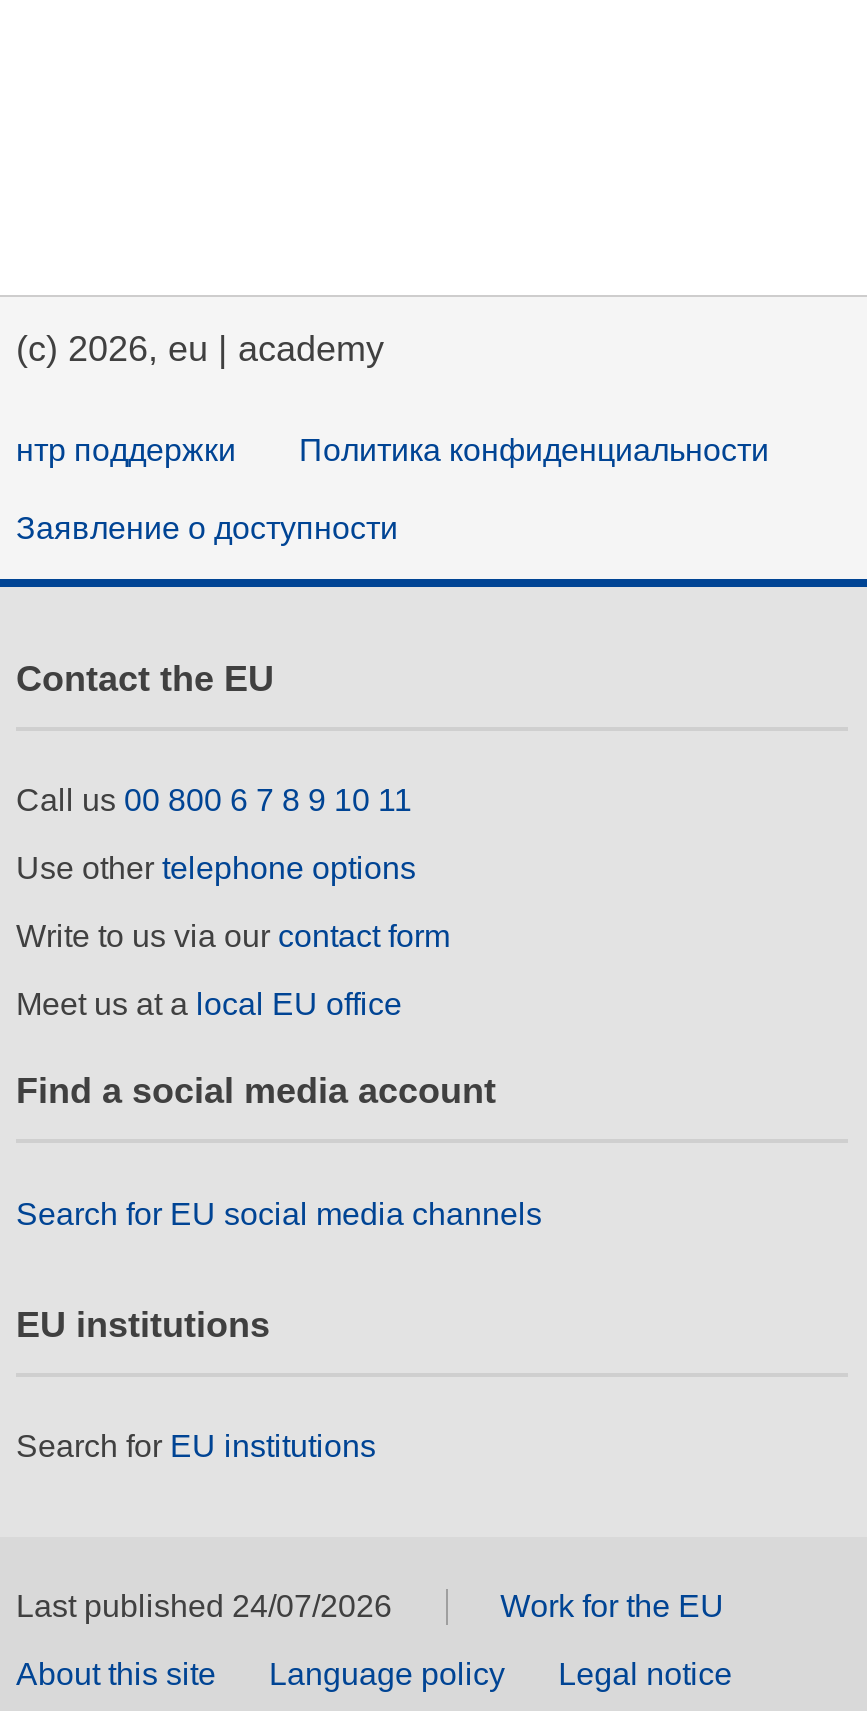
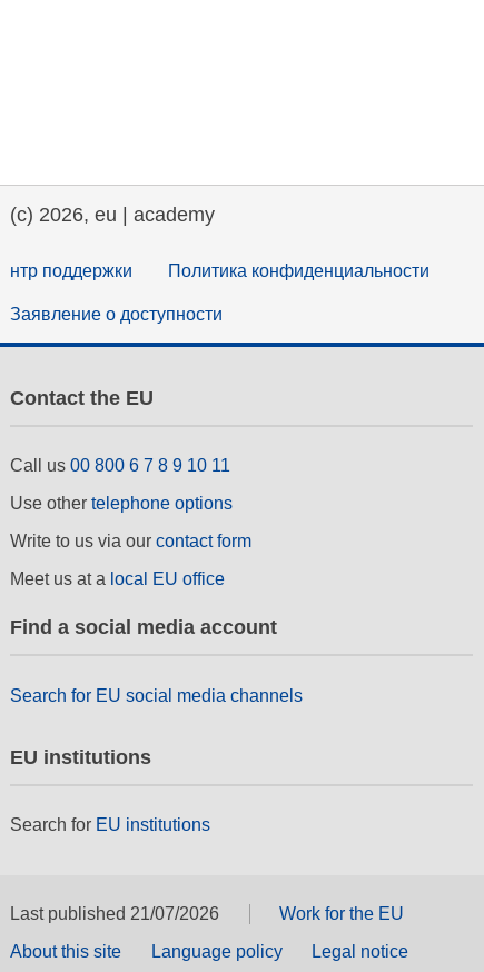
- Last published 24/07/2026
+ Last published 21/07/2026
